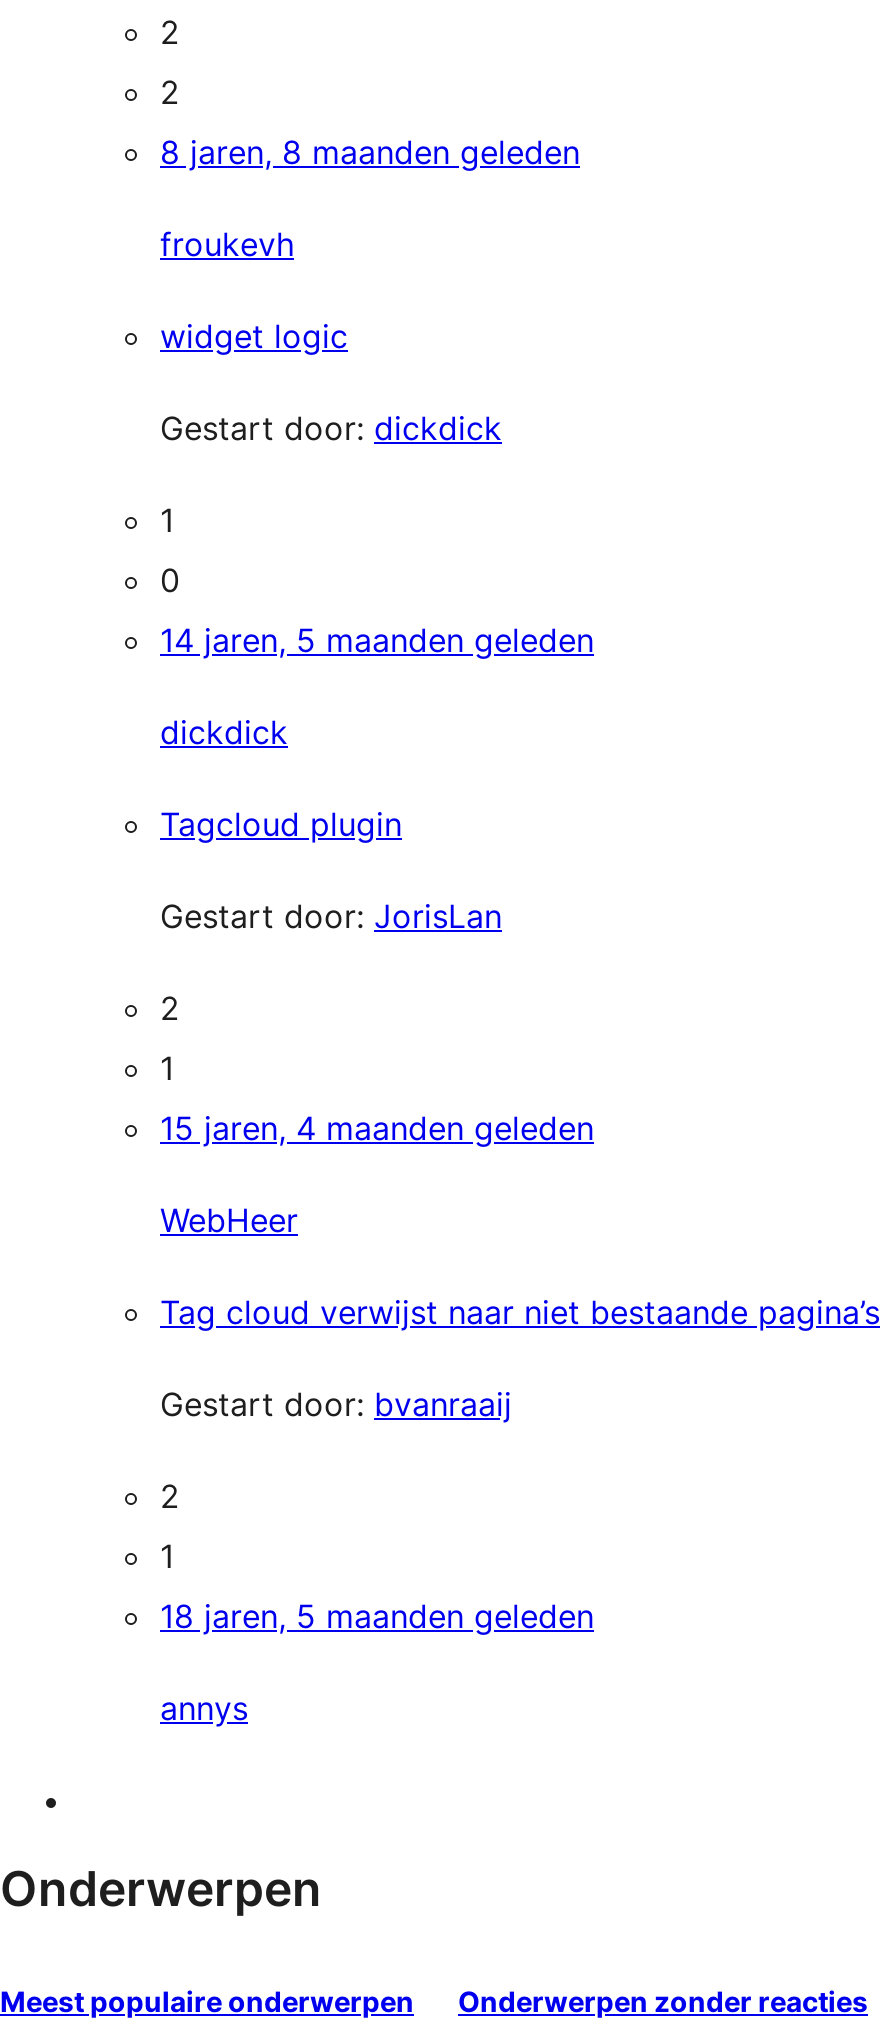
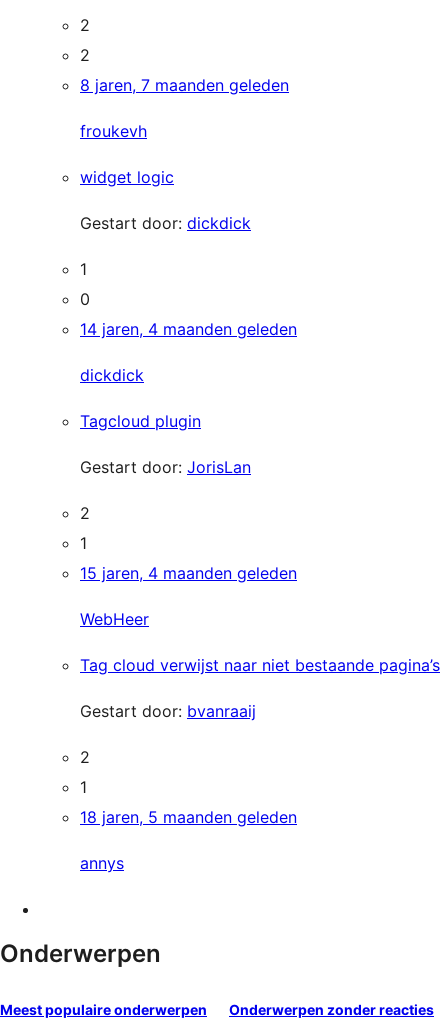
- 8 jaren, 8 maanden geleden
+ 8 jaren, 7 maanden geleden

- 14 jaren, 5 maanden geleden
+ 14 jaren, 4 maanden geleden
